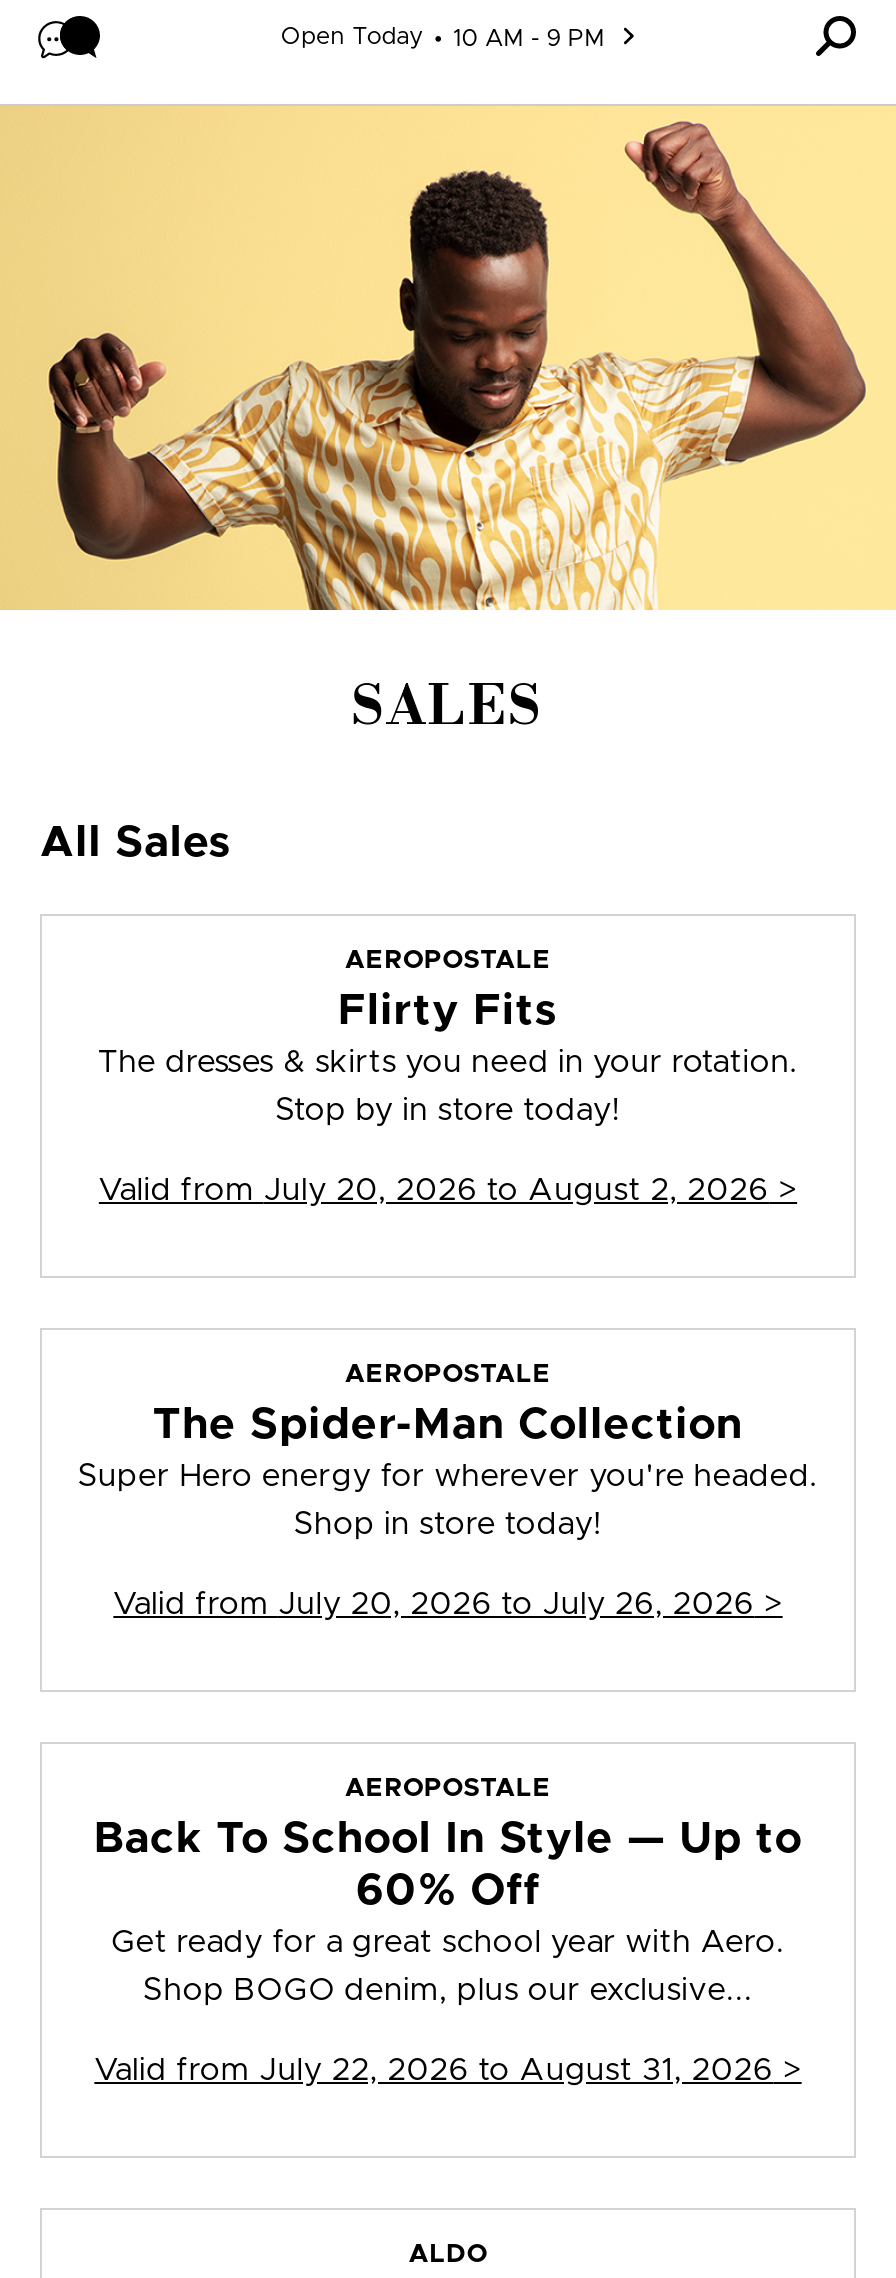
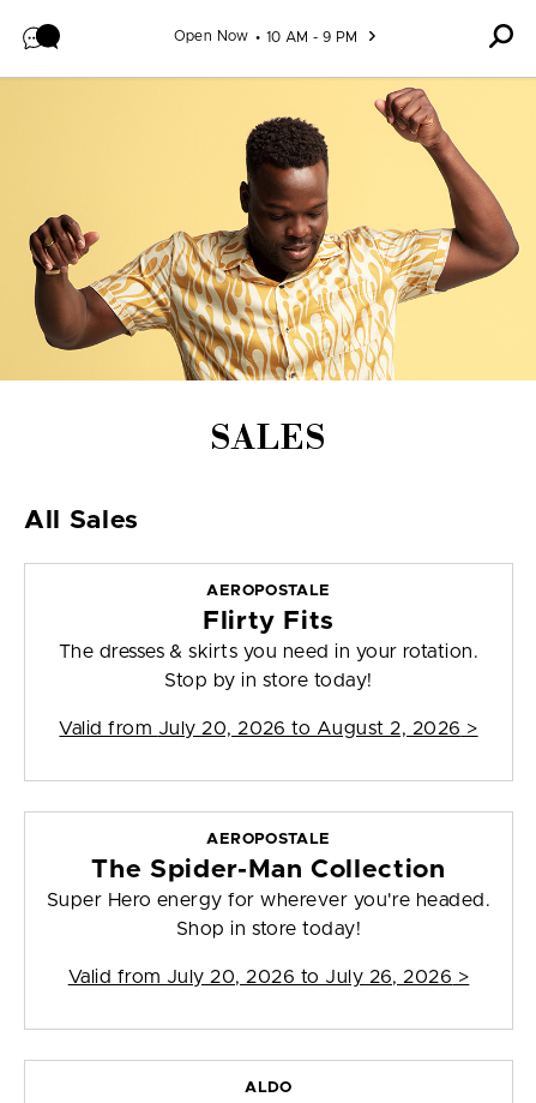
- Open Today
+ Open Now

- AEROPOSTALE
- Back To School In Style — Up to
- 60% Off
- Get ready for a great school year with Aero.
- Shop BOGO denim, plus our exclusive...
- Valid from July 22, 2026 to August 31, 2026 >
